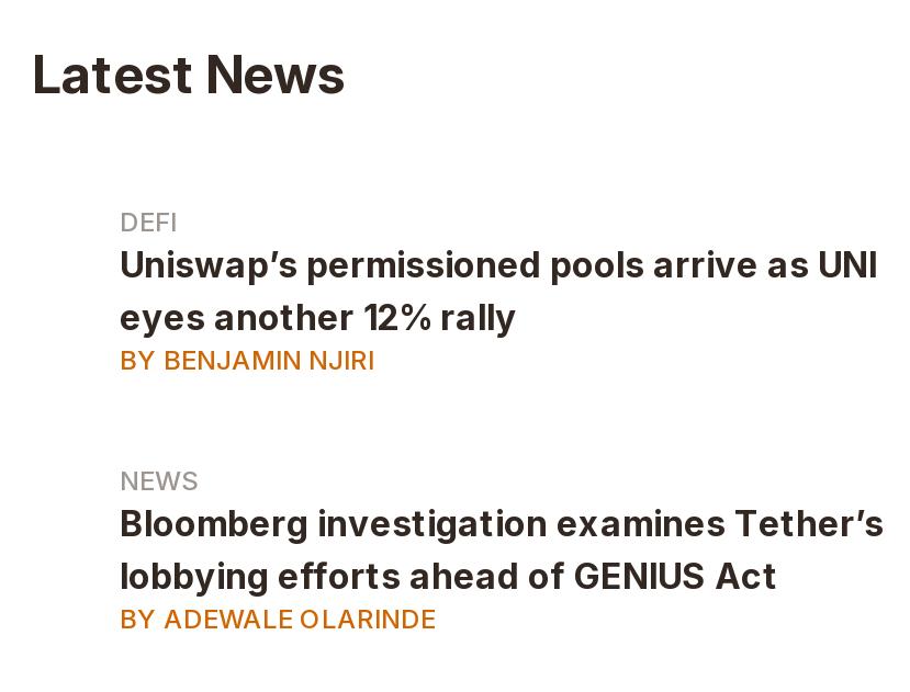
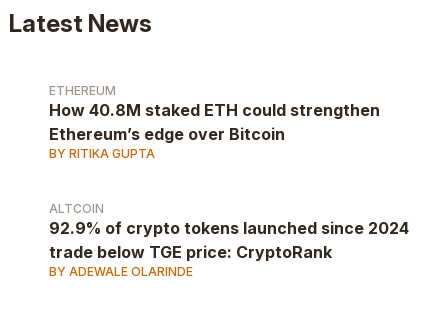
- DEFI
- Uniswap’s permissioned pools arrive as UNI
- eyes another 12% rally
- BY BENJAMIN NJIRI
+ ETHEREUM
+ How 40.8M staked ETH could strengthen
+ Ethereum’s edge over Bitcoin
+ BY RITIKA GUPTA

- NEWS
- Bloomberg investigation examines Tether’s
- lobbying efforts ahead of GENIUS Act
+ ALTCOIN
+ 92.9% of crypto tokens launched since 2024
+ trade below TGE price: CryptoRank
